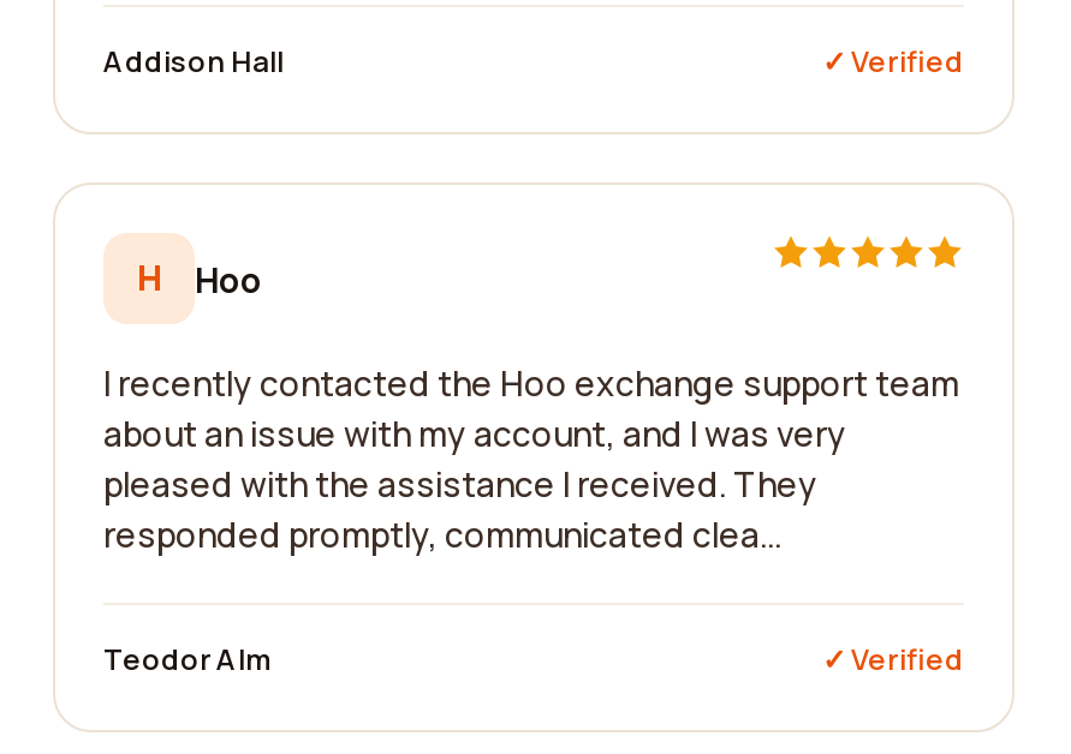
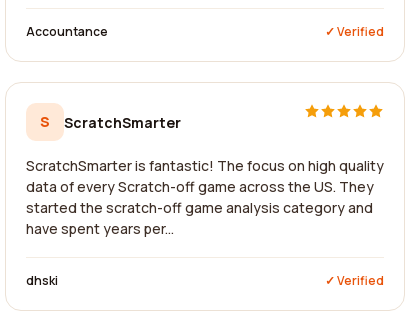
- Addison Hall
+ Accountance

- H
- Hoo
+ S
+ ScratchSmarter

- I recently contacted the Hoo exchange support team
- about an issue with my account, and I was very
- pleased with the assistance I received. They
- responded promptly, communicated clea...
+ ScratchSmarter is fantastic! The focus on high quality
+ data of every Scratch-off game across the US. They
+ started the scratch-off game analysis category and
+ have spent years per...

- Teodor Alm
+ dhski
